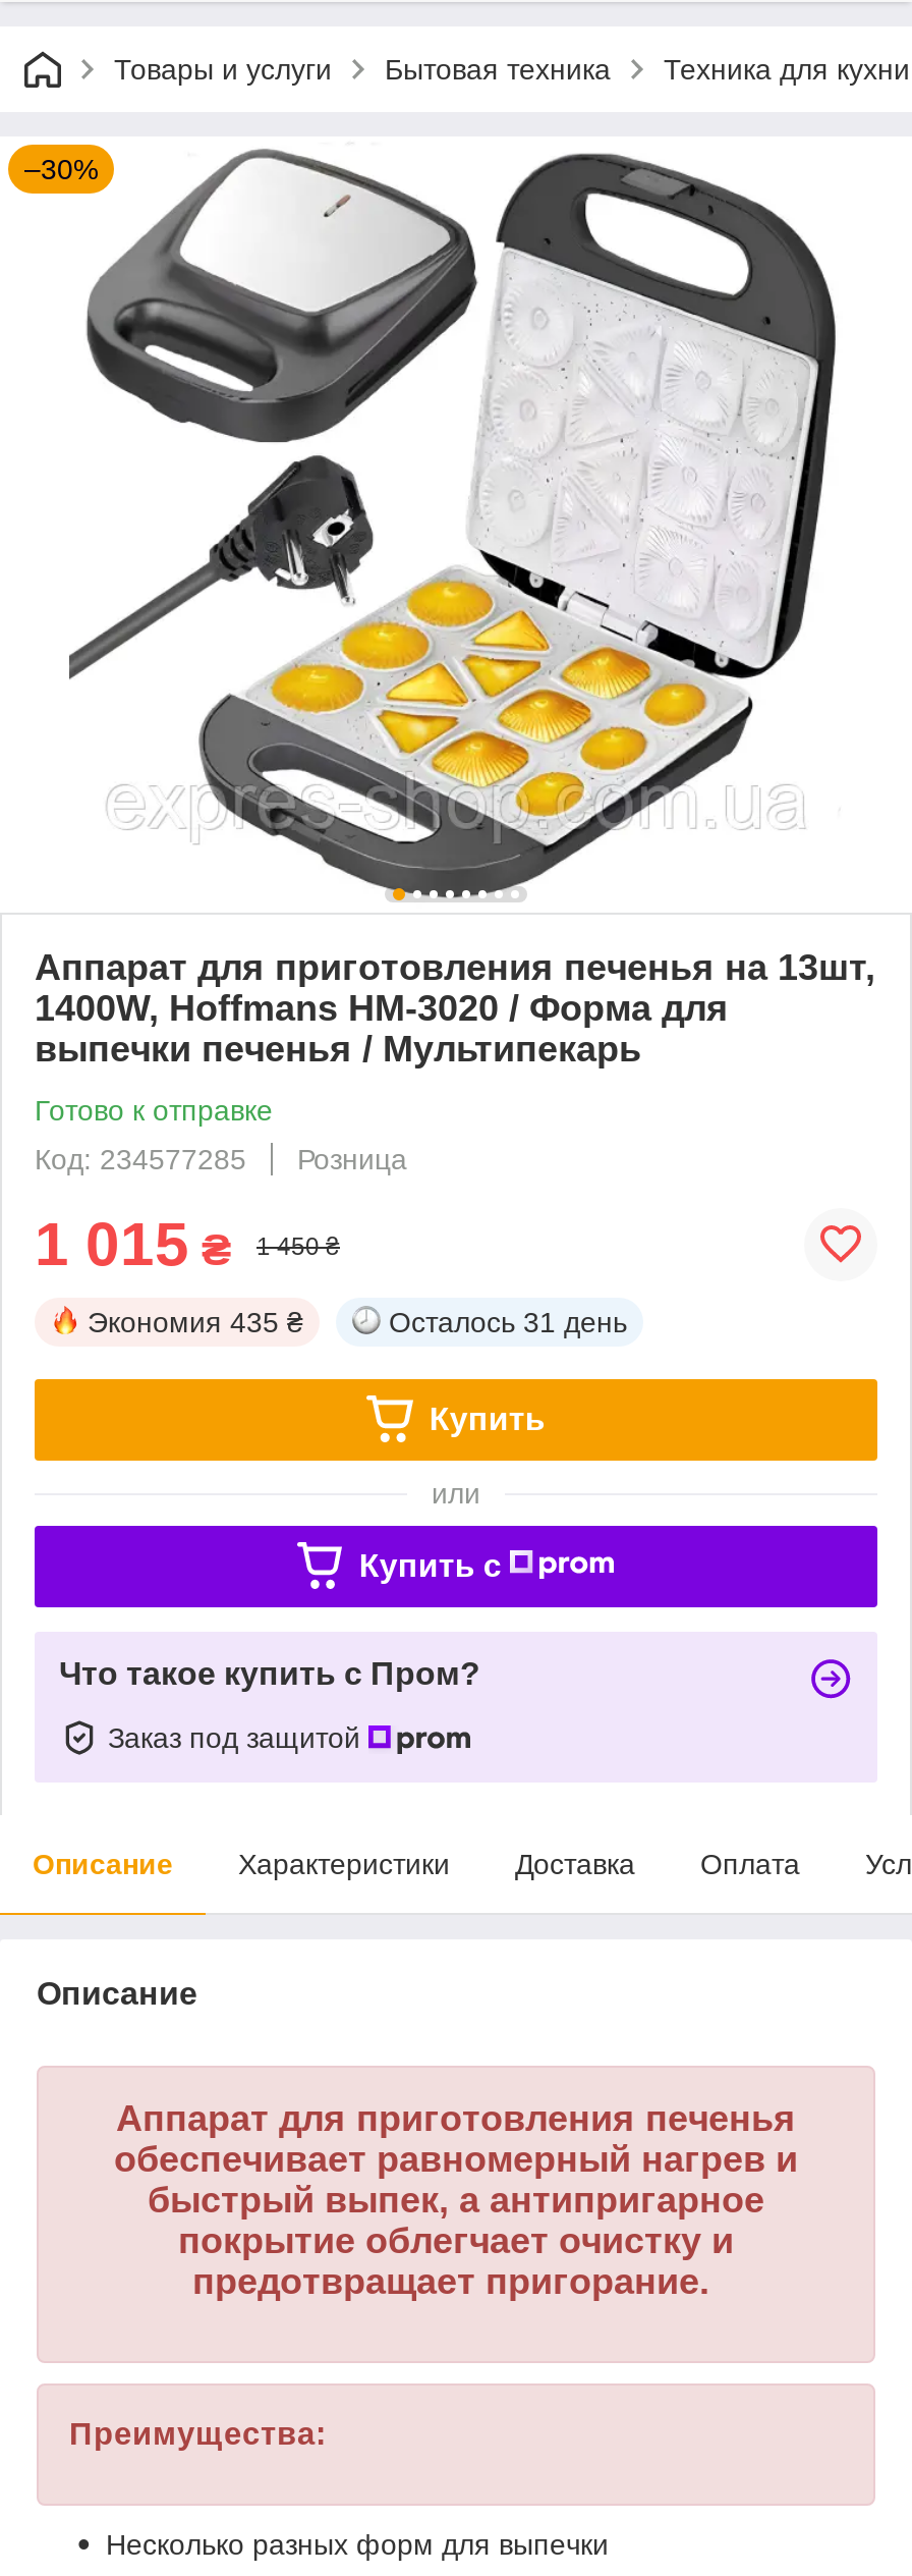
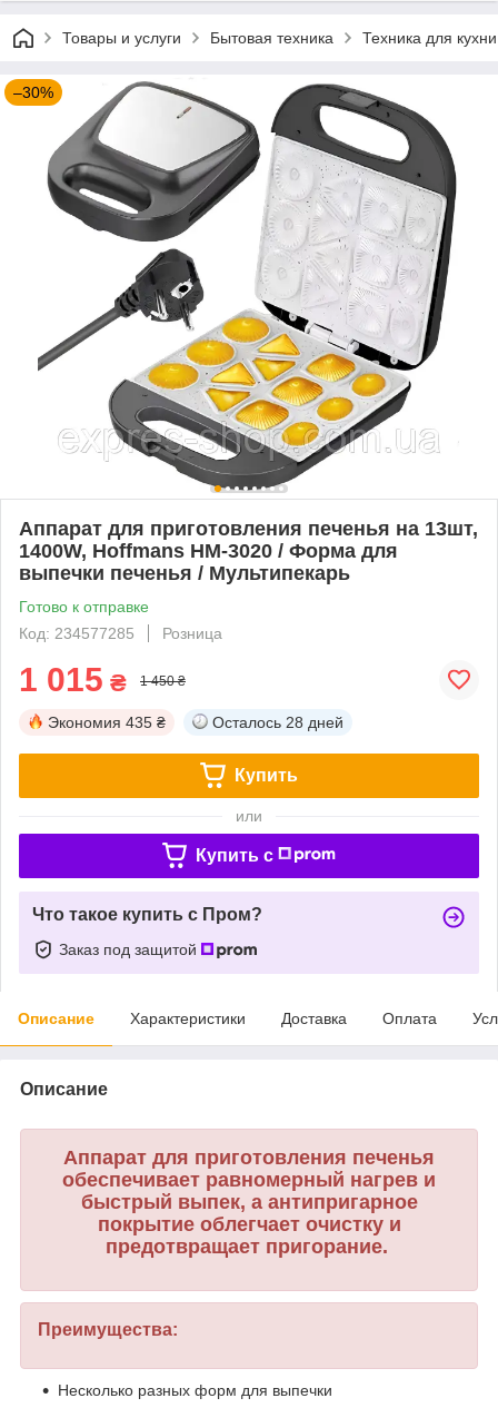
- Осталось 31 день
+ Осталось 28 дней
